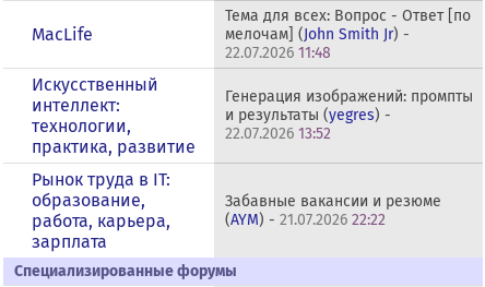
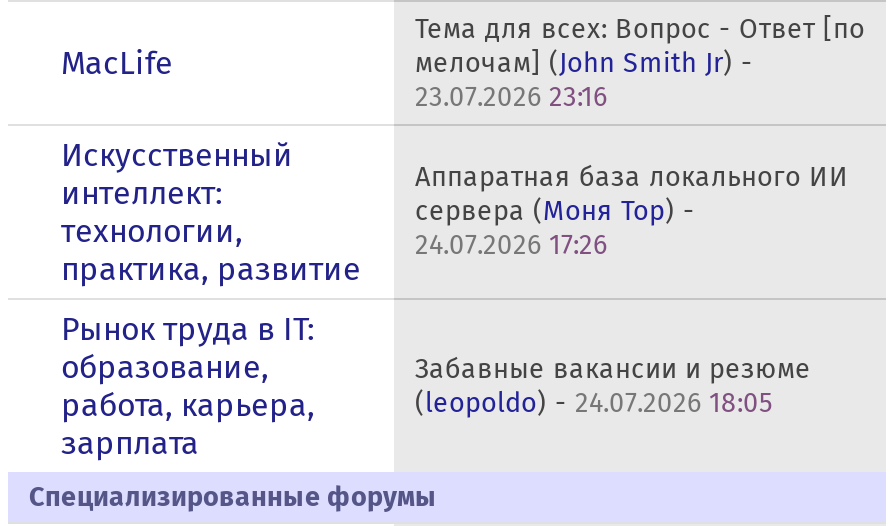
- 22.07.2026 11:48
+ 23.07.2026 23:16

- Генерация изображений: промпты
- и результаты (yegres) -
- 22.07.2026 13:52
+ Аппаратная база локального ИИ
+ сервера (Моня Тор) -
+ 24.07.2026 17:26

- (AYM) - 21.07.2026 22:22
+ (leopoldo) - 24.07.2026 18:05
